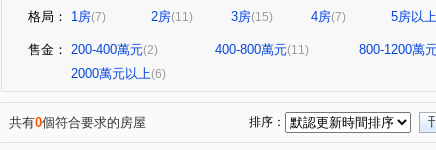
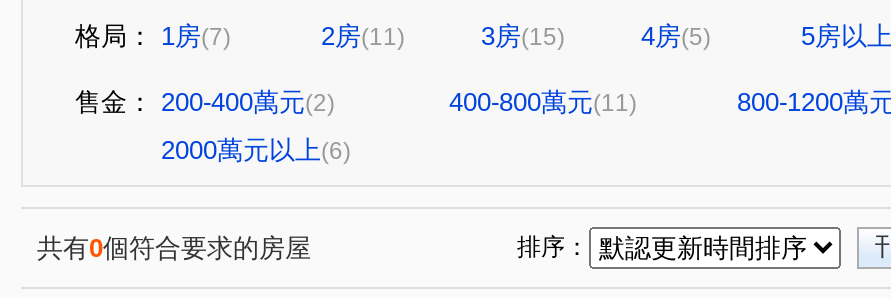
- 4房(7)
+ 4房(5)
